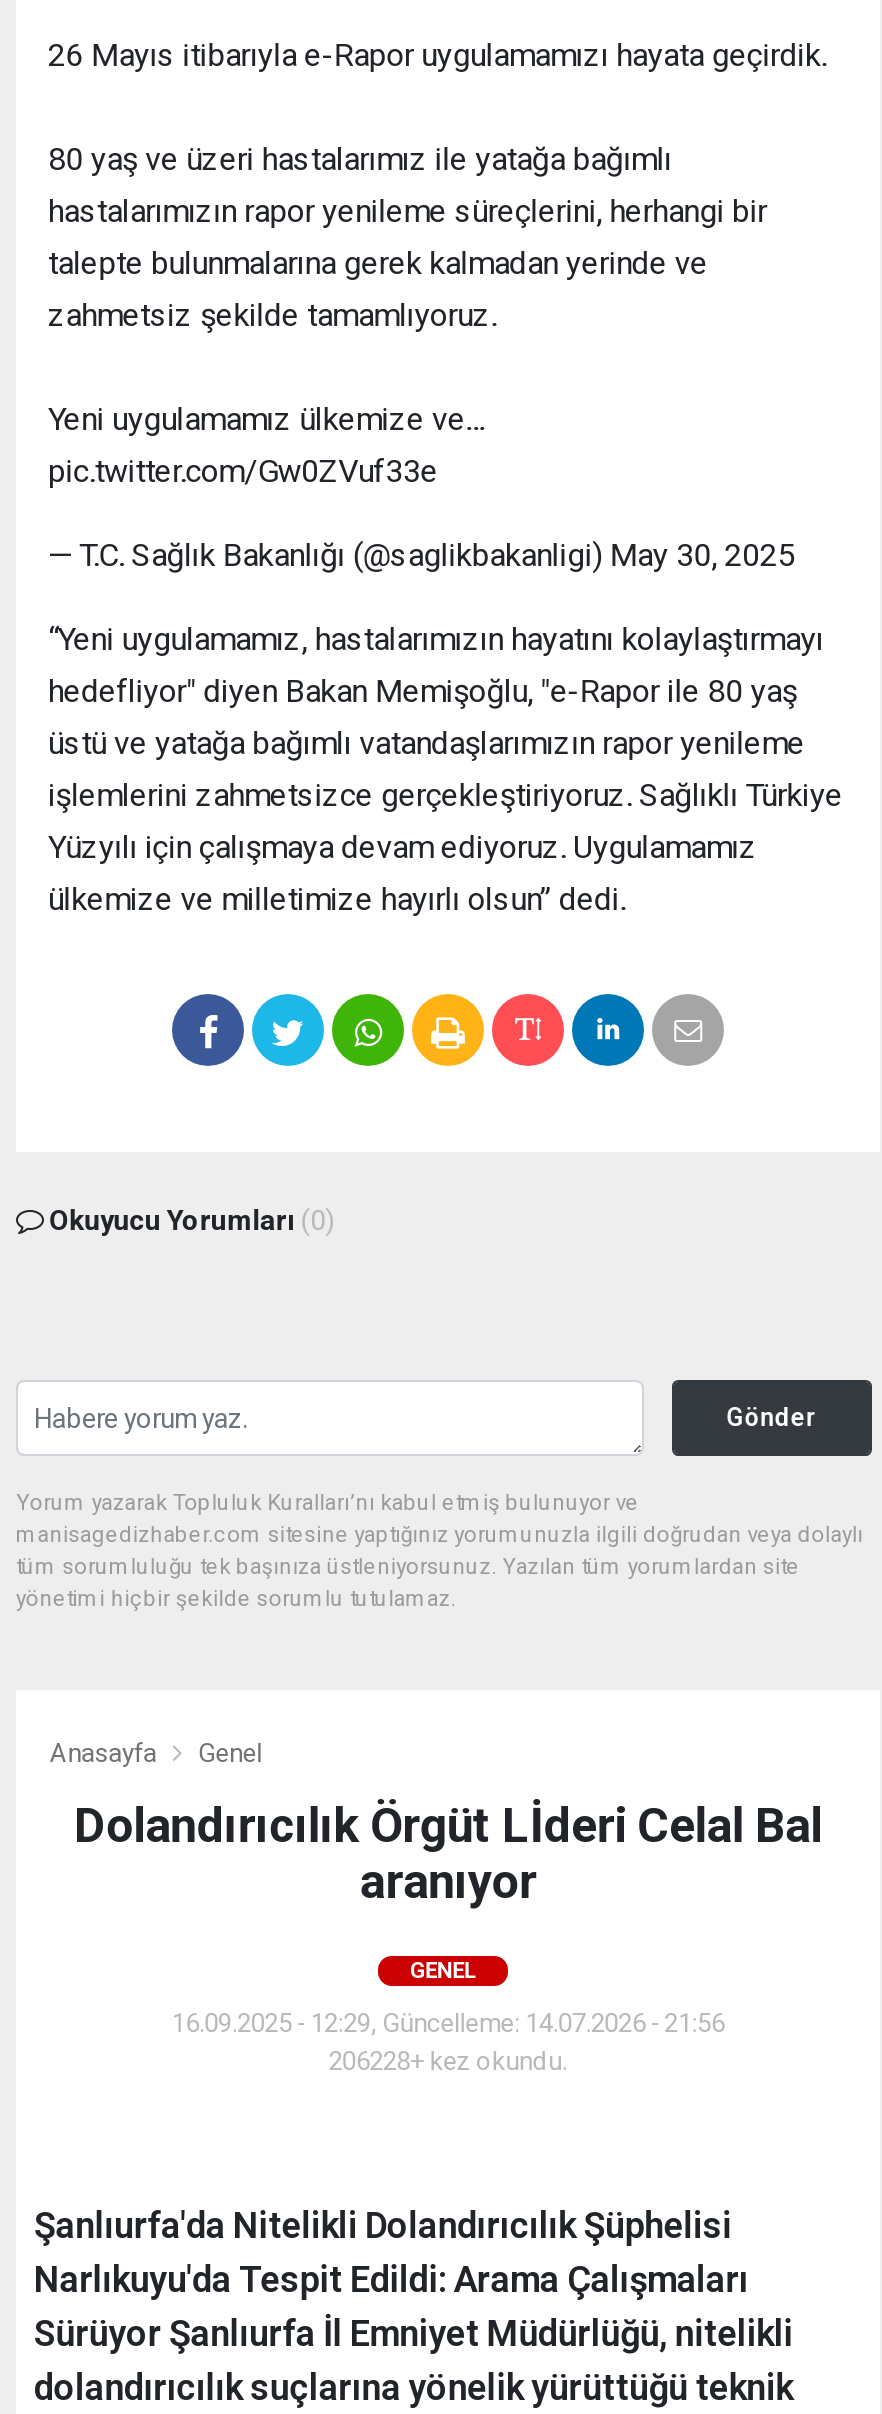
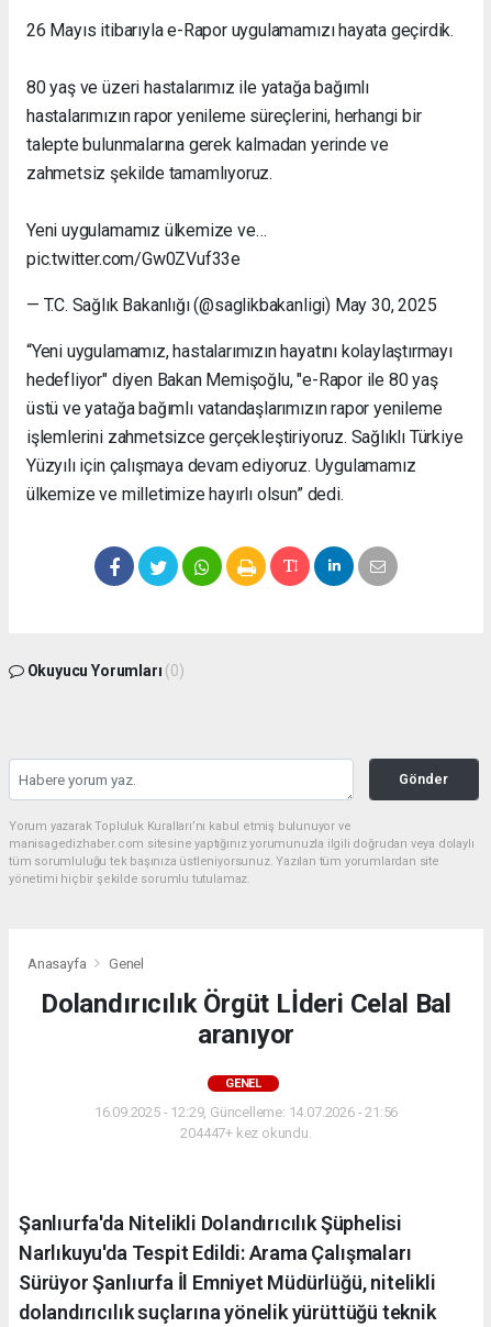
- 206228+ kez okundu.
+ 204447+ kez okundu.
